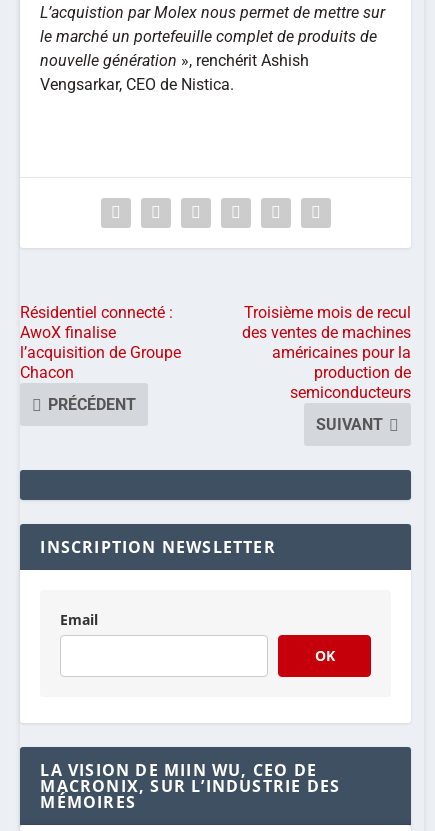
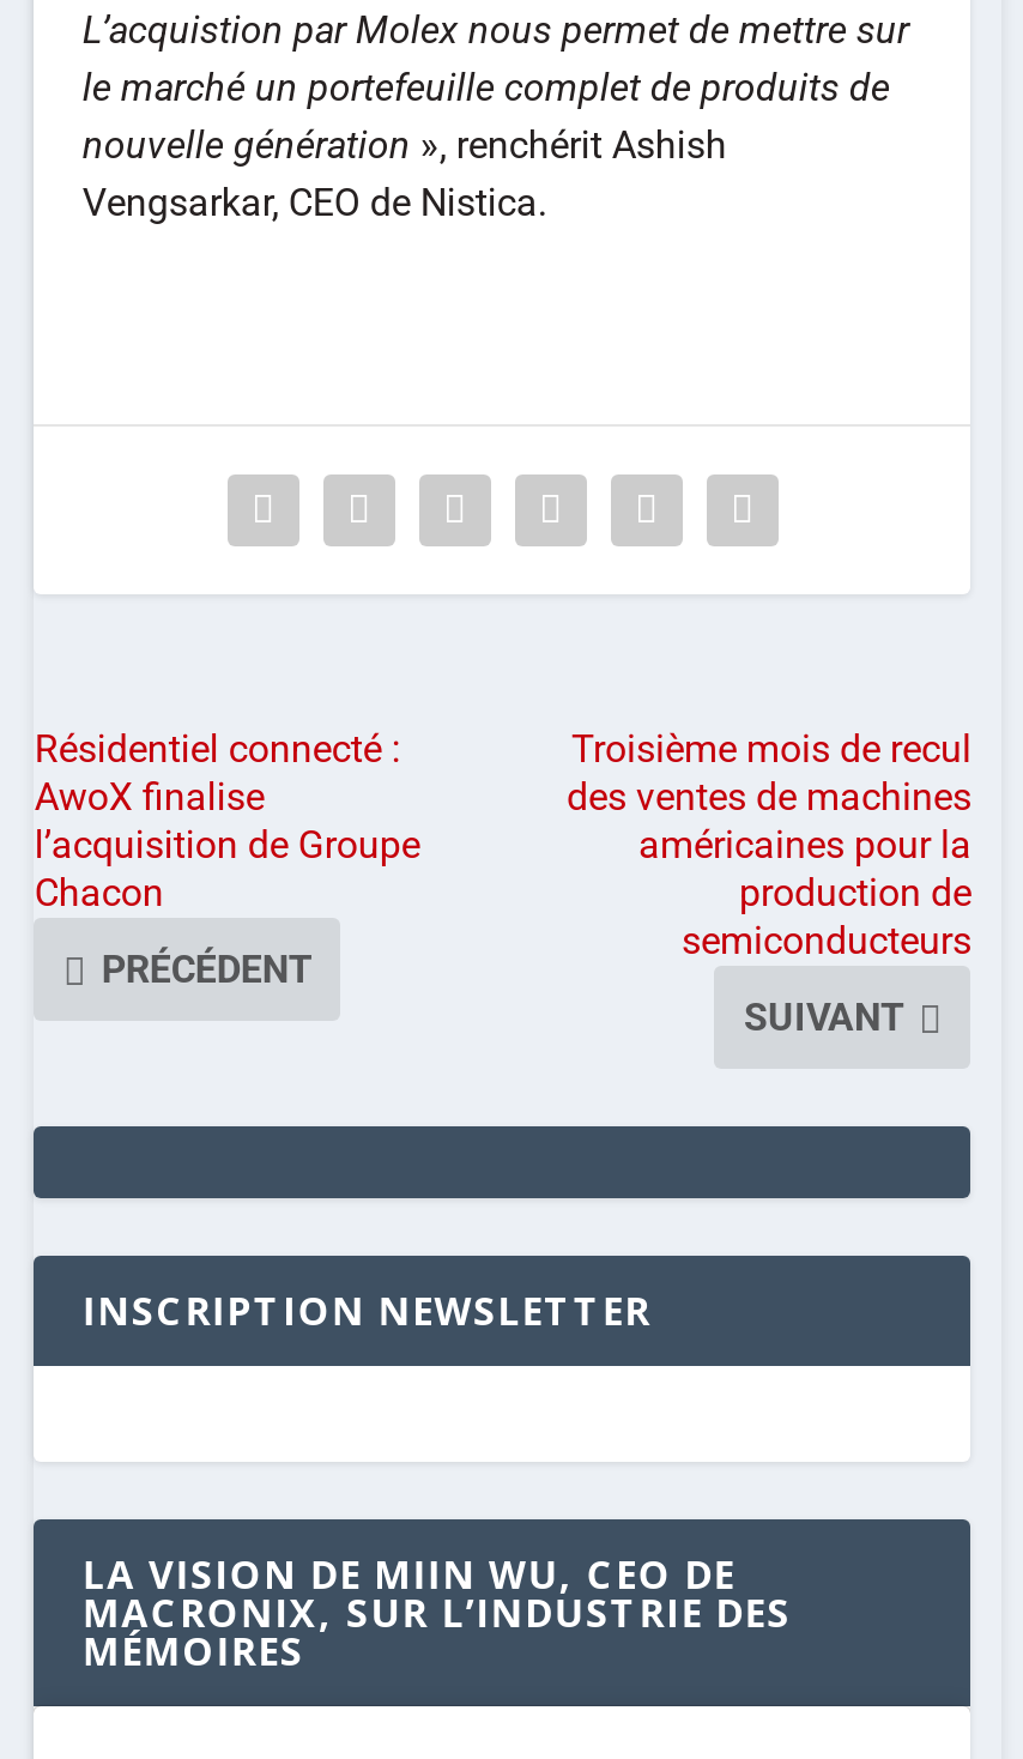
- Email
- OK
